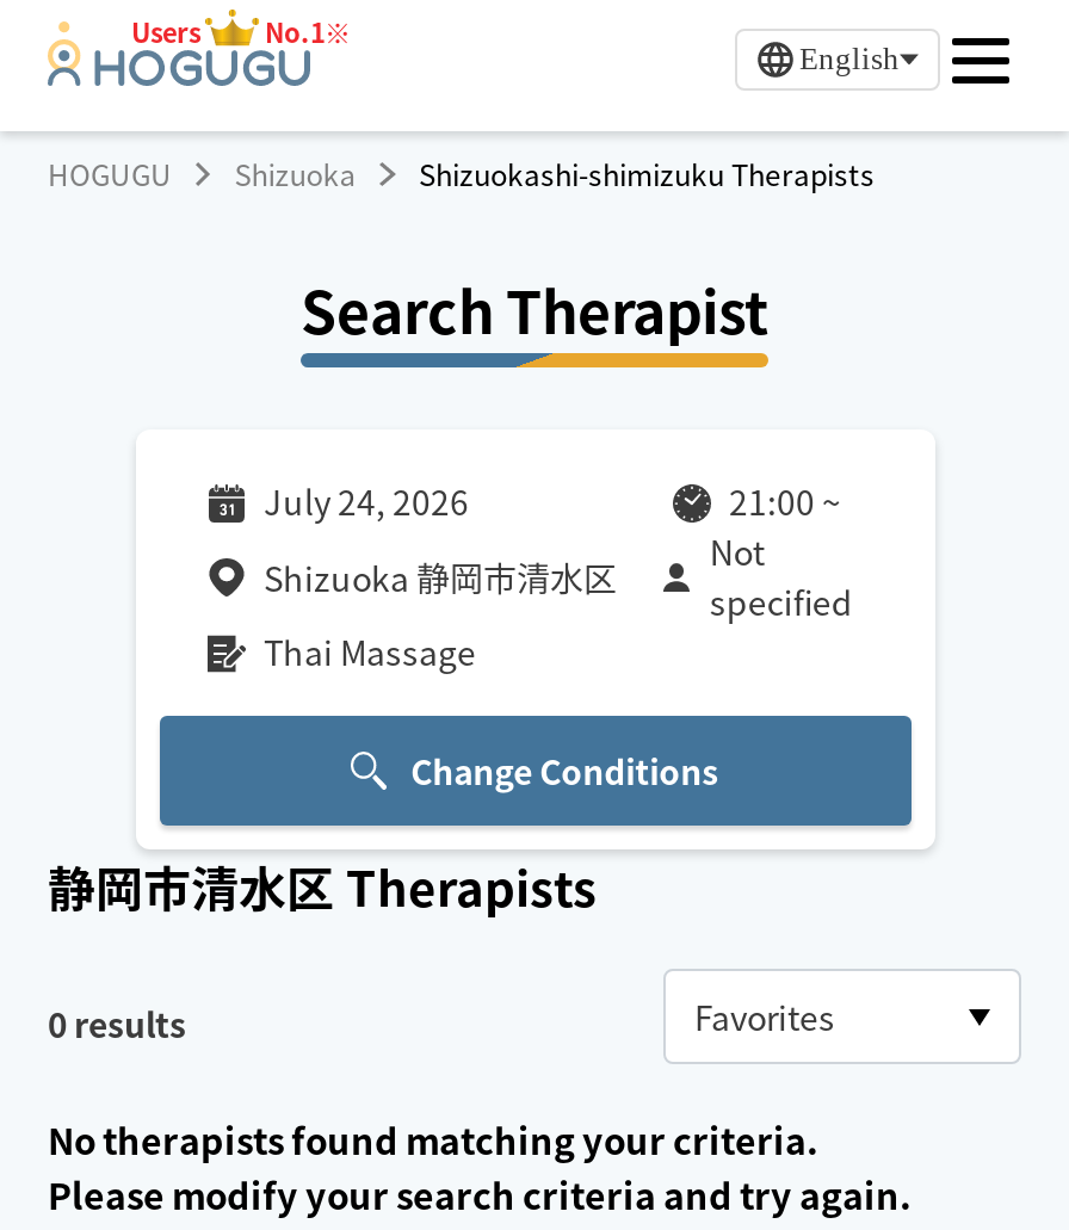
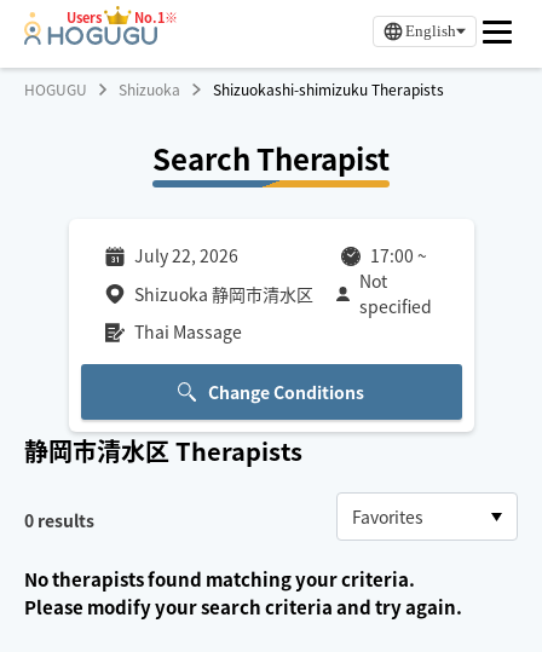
- July 24, 2026
+ July 22, 2026

- 21:00 ~
+ 17:00 ~
